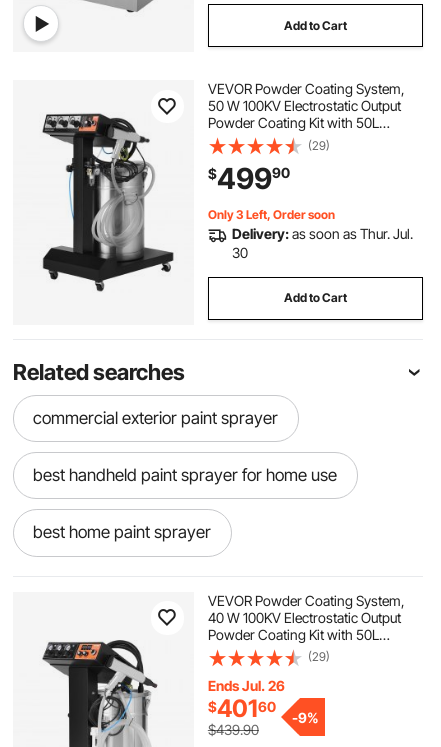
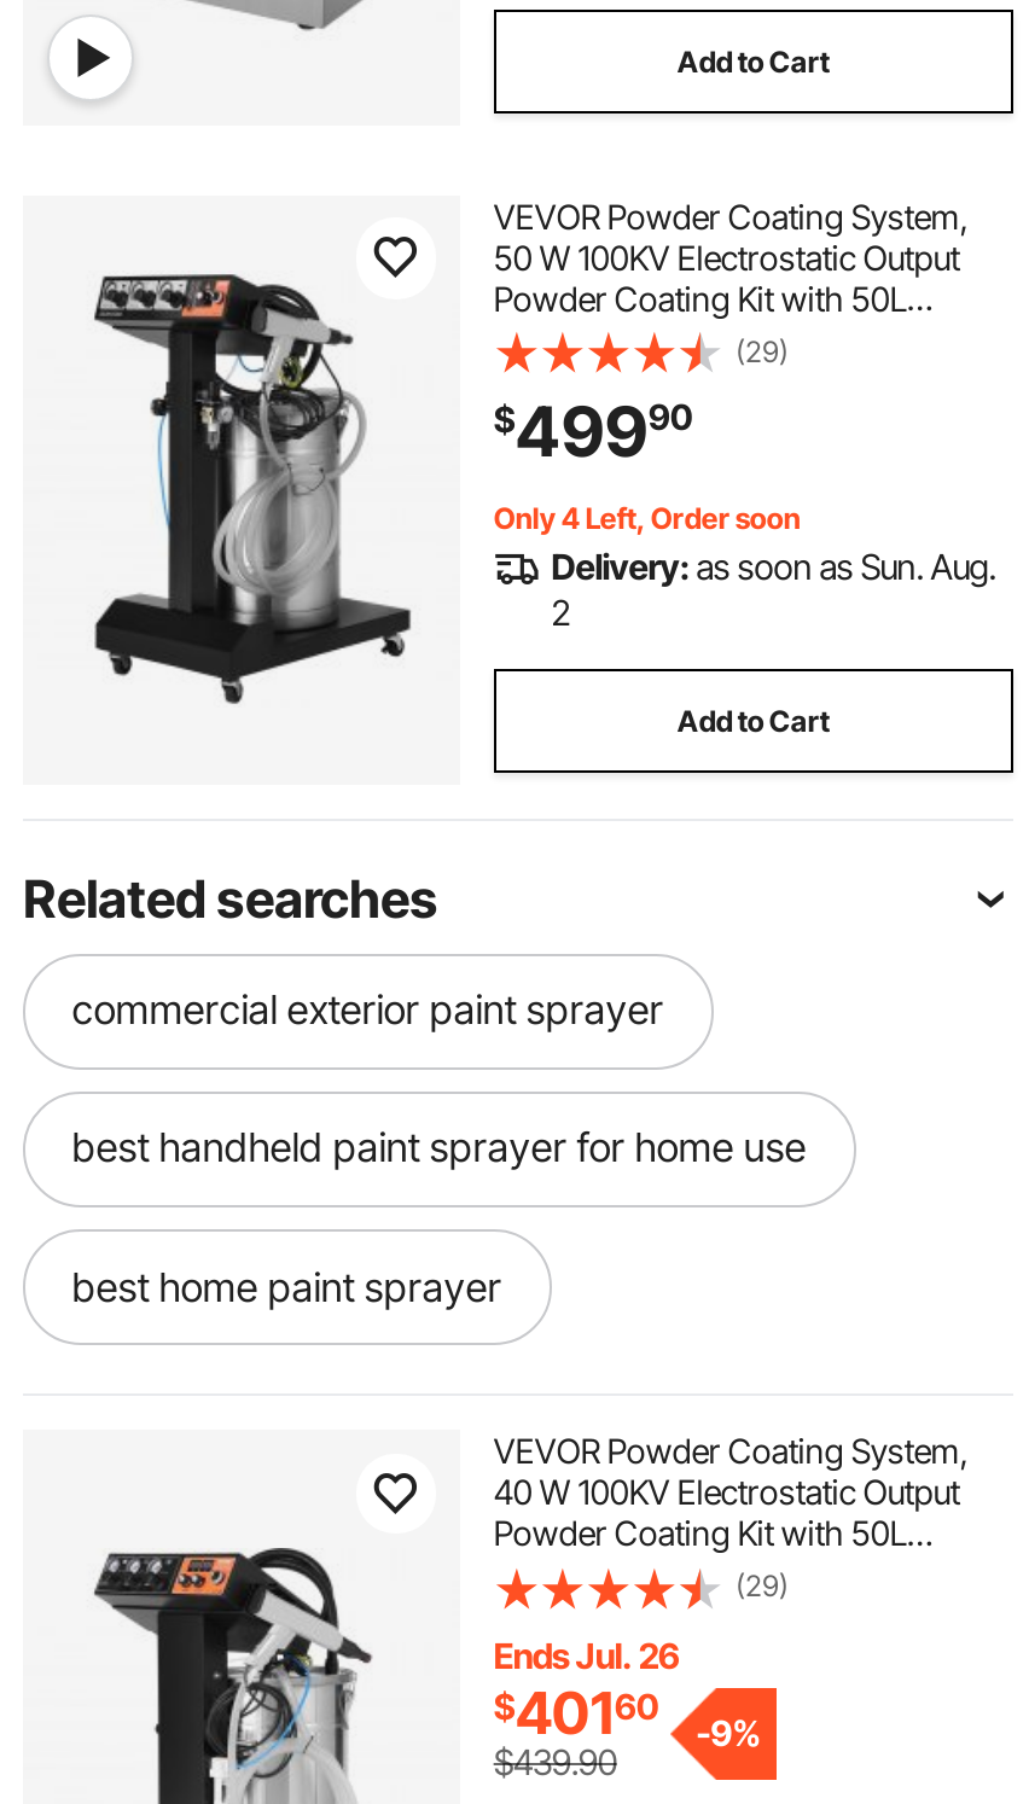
- Only 3 Left, Order soon
+ Only 4 Left, Order soon

- Delivery: as soon as Thur. Jul.
+ Delivery: as soon as Sun. Aug.

- 30
+ 2
